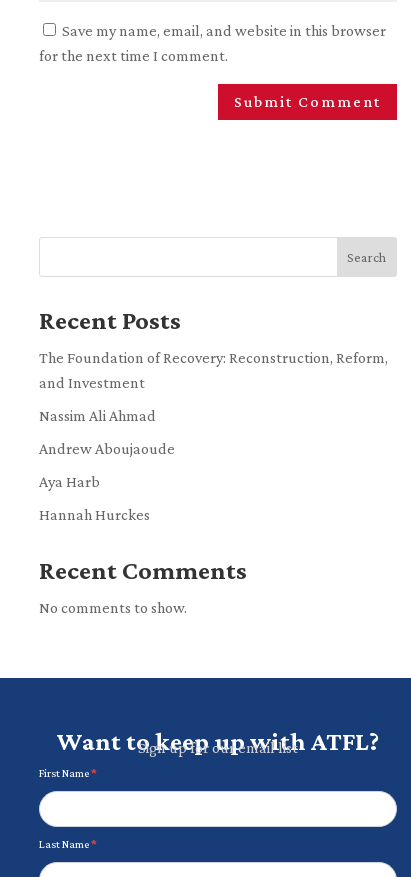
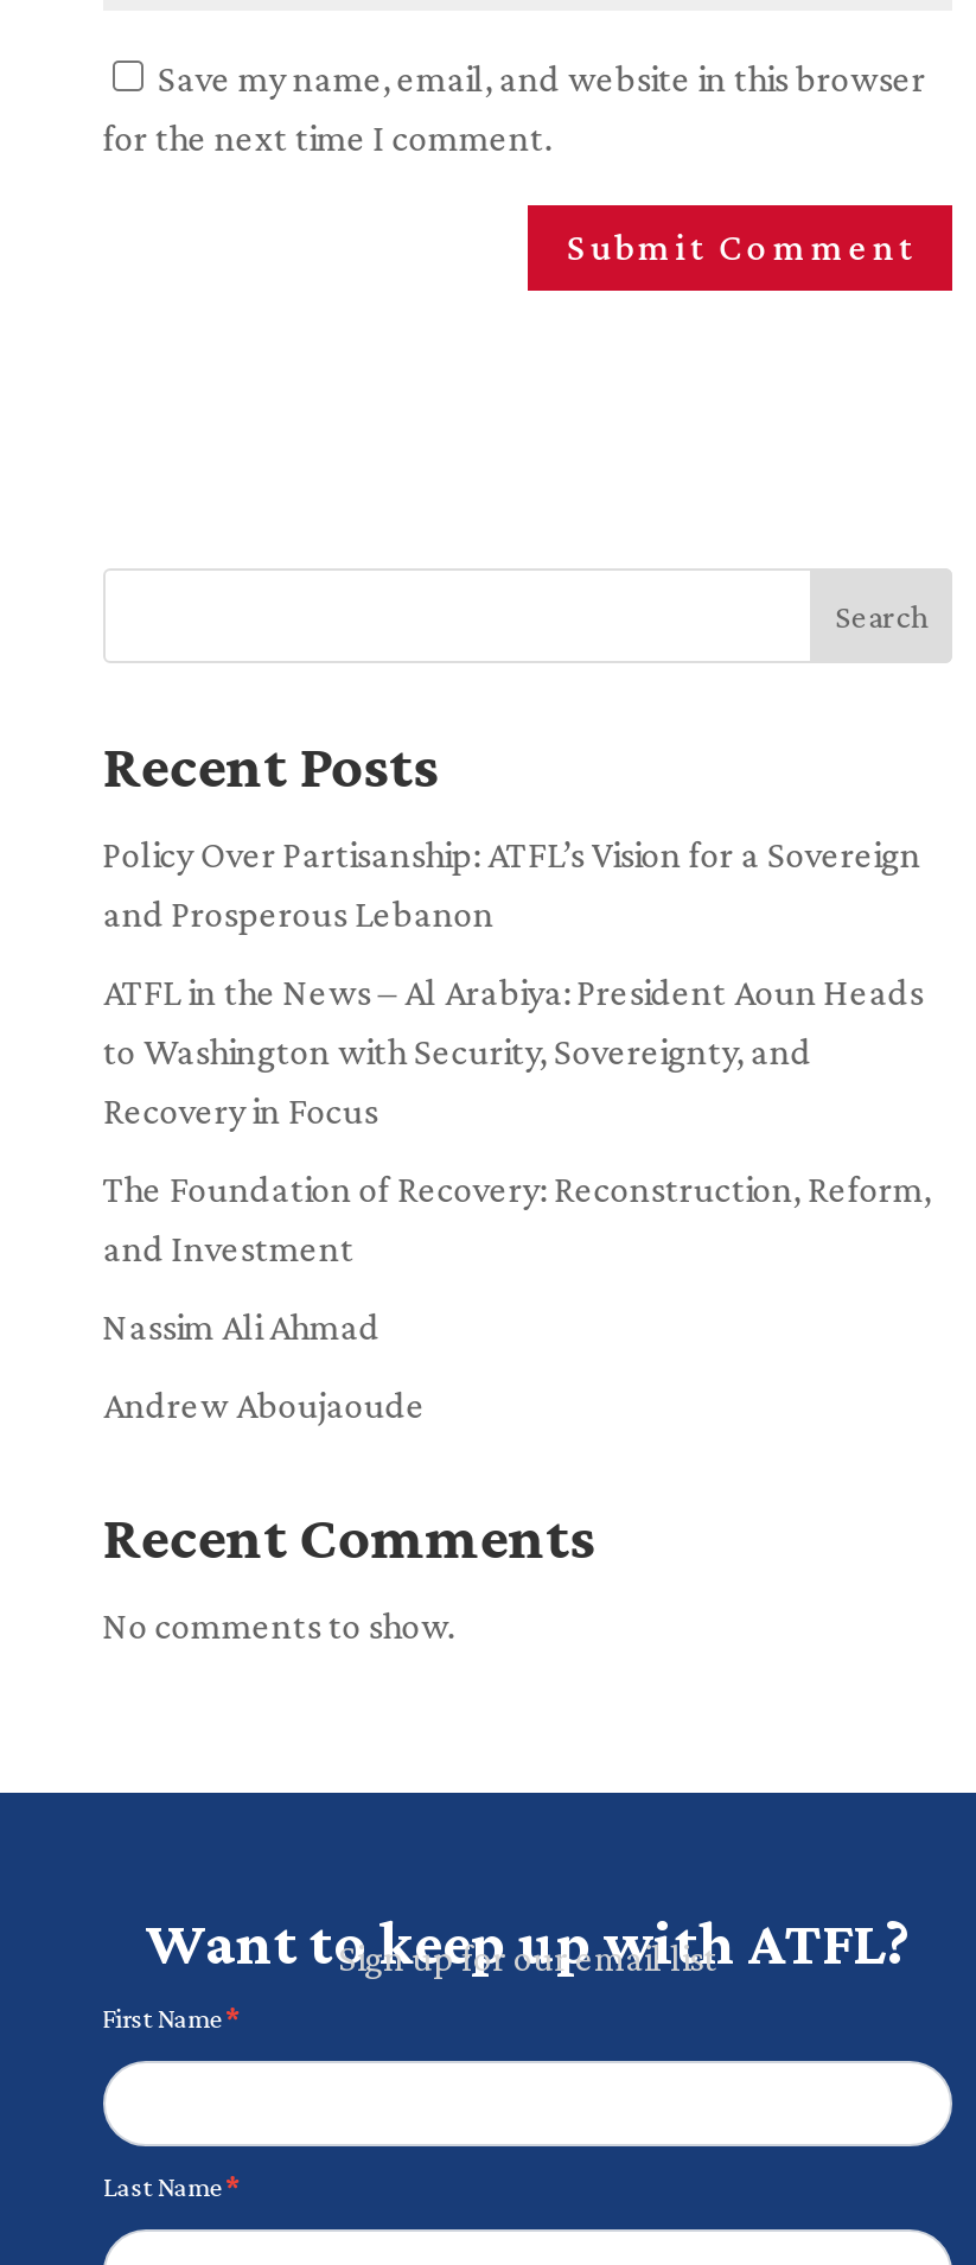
+ Policy Over Partisanship: ATFL’s Vision for a Sovereign
+ and Prosperous Lebanon
+ ATFL in the News – Al Arabiya: President Aoun Heads
+ to Washington with Security, Sovereignty, and
+ Recovery in Focus

moved down: The Foundation of Recovery: Reconstruction, Reform, | and Investment | Nassim Ali Ahmad | Andrew Aboujaoude

- Aya Harb
- Hannah Hurckes
